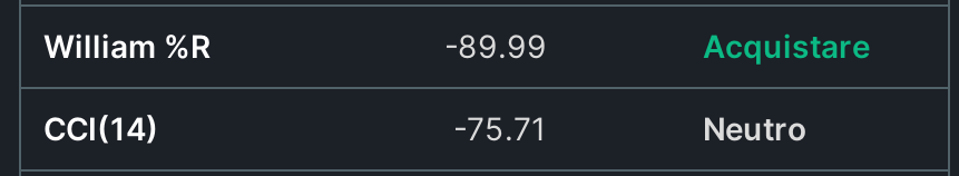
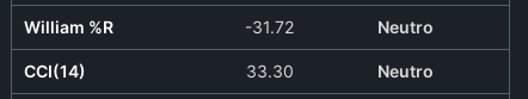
- -89.99
- Acquistare
+ -31.72
+ Neutro

- -75.71
+ 33.30
